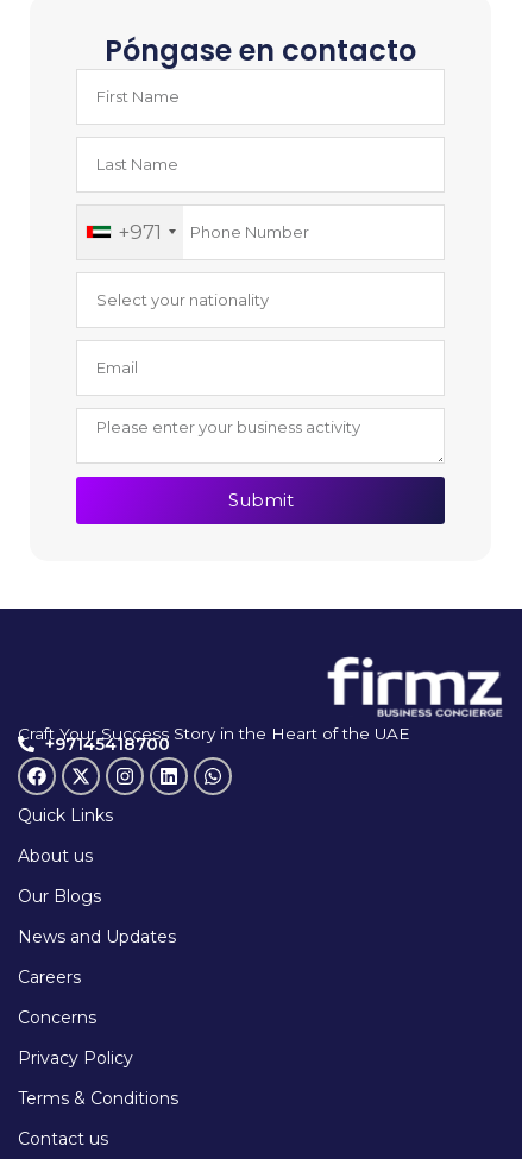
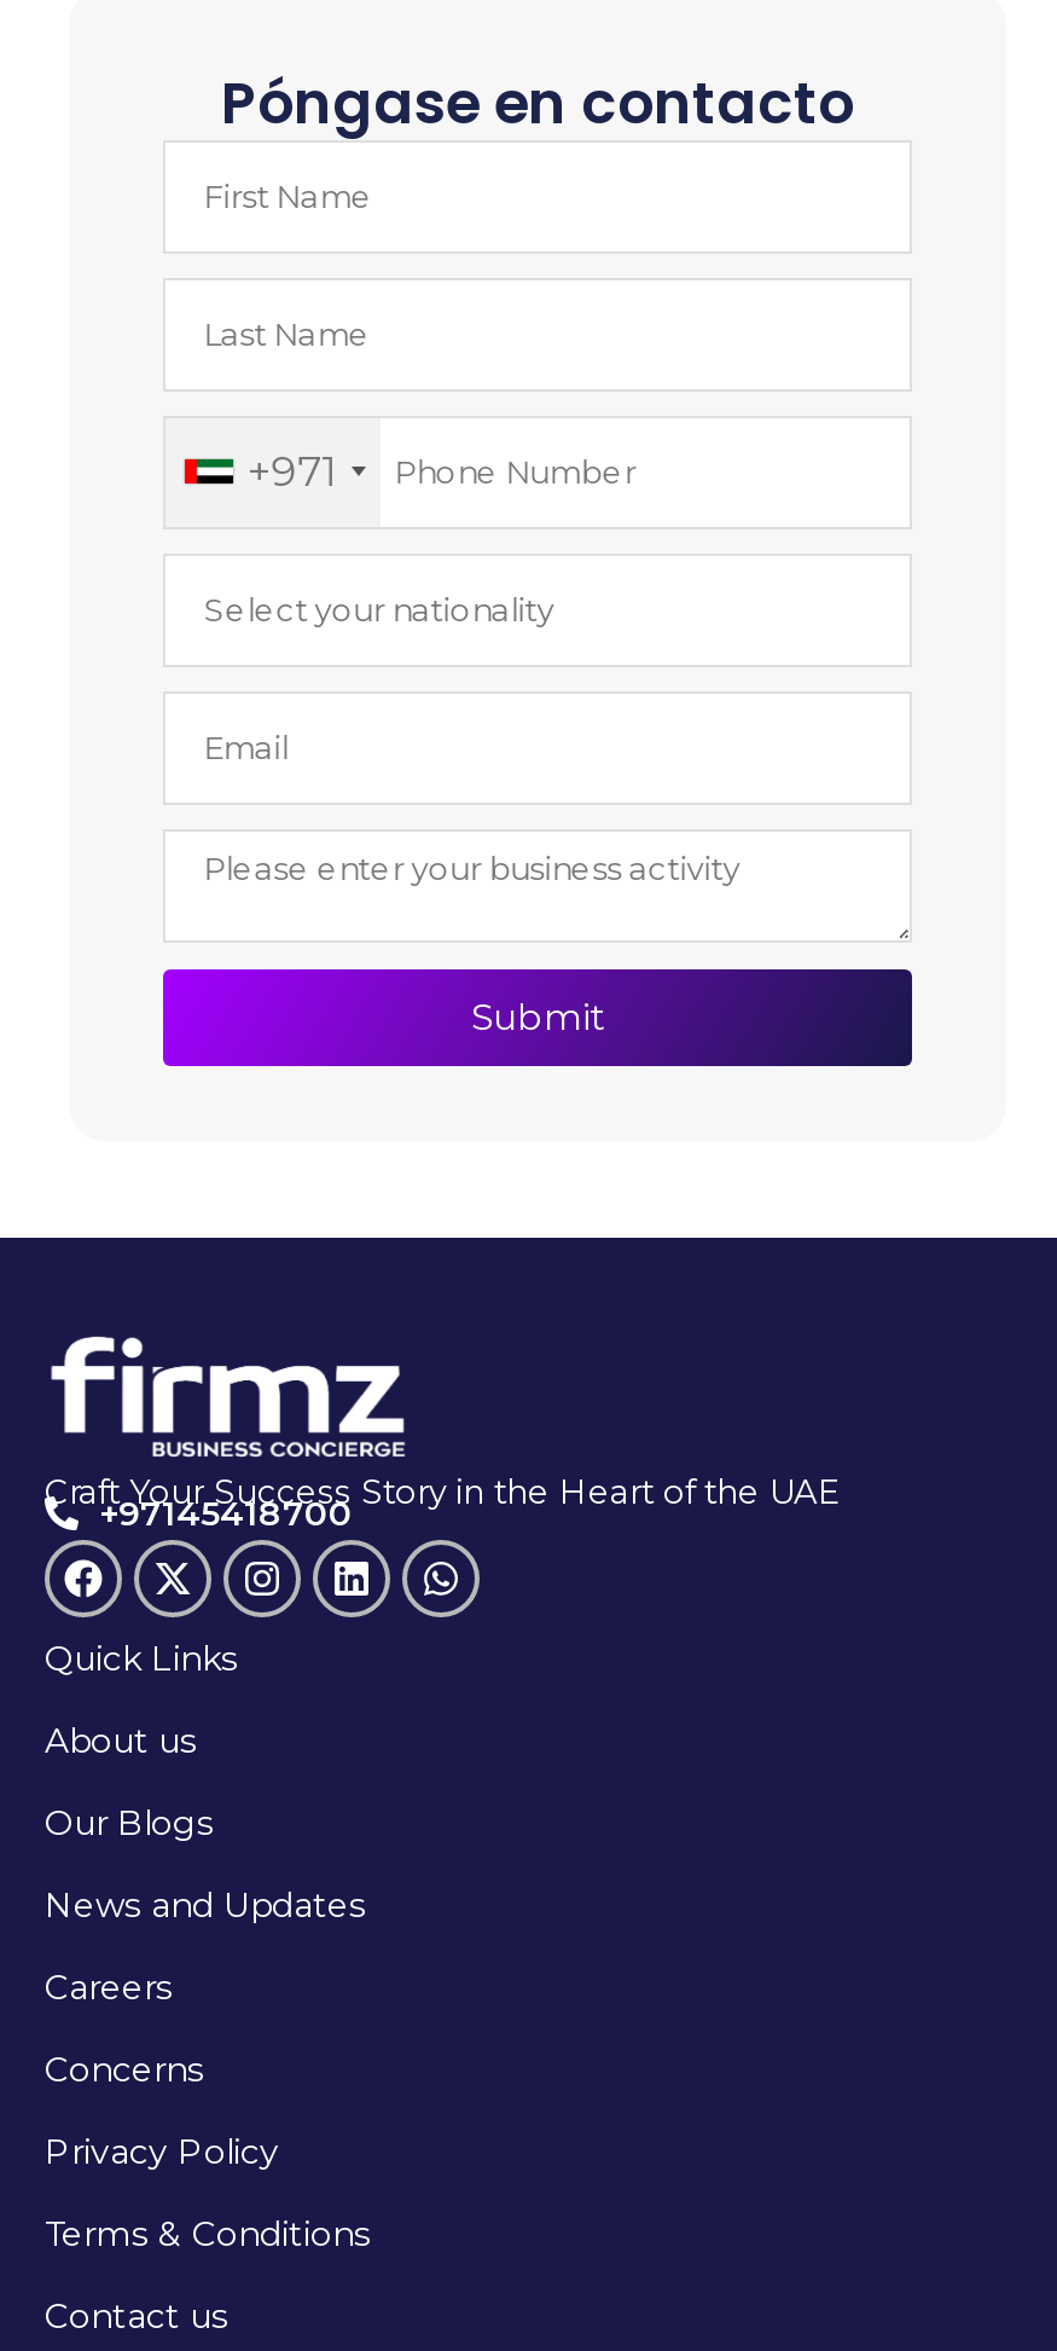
+ [image]

- [image]
